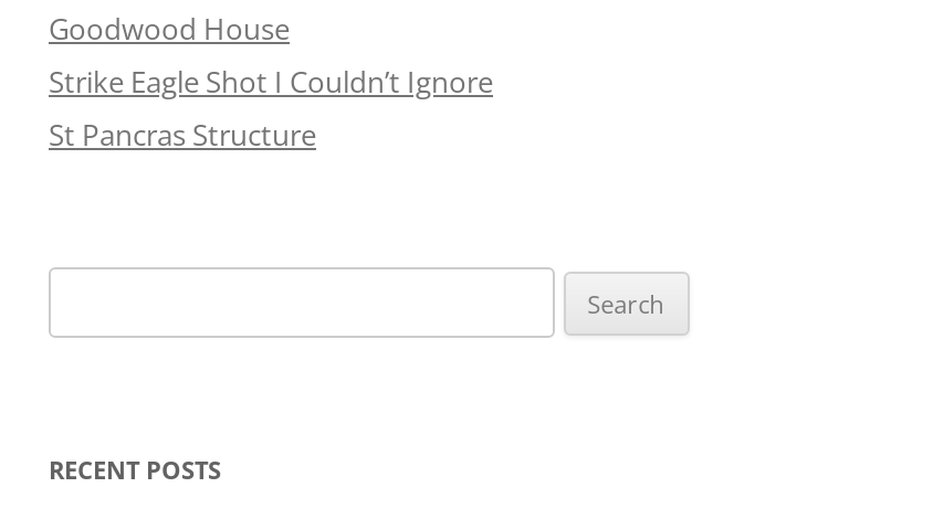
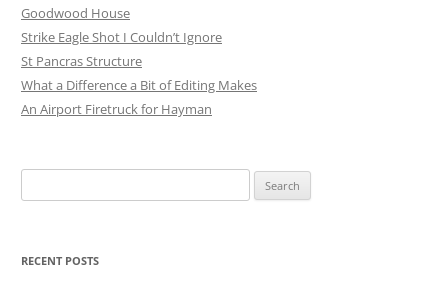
+ What a Difference a Bit of Editing Makes
+ An Airport Firetruck for Hayman
